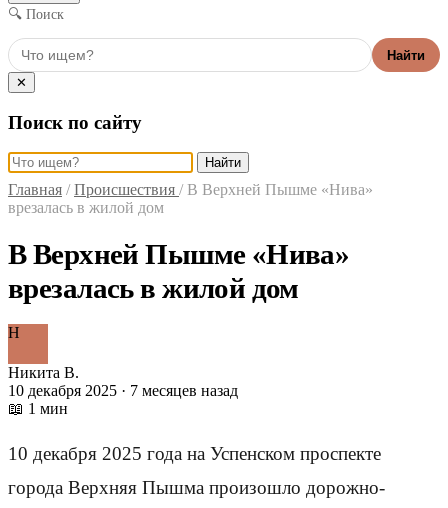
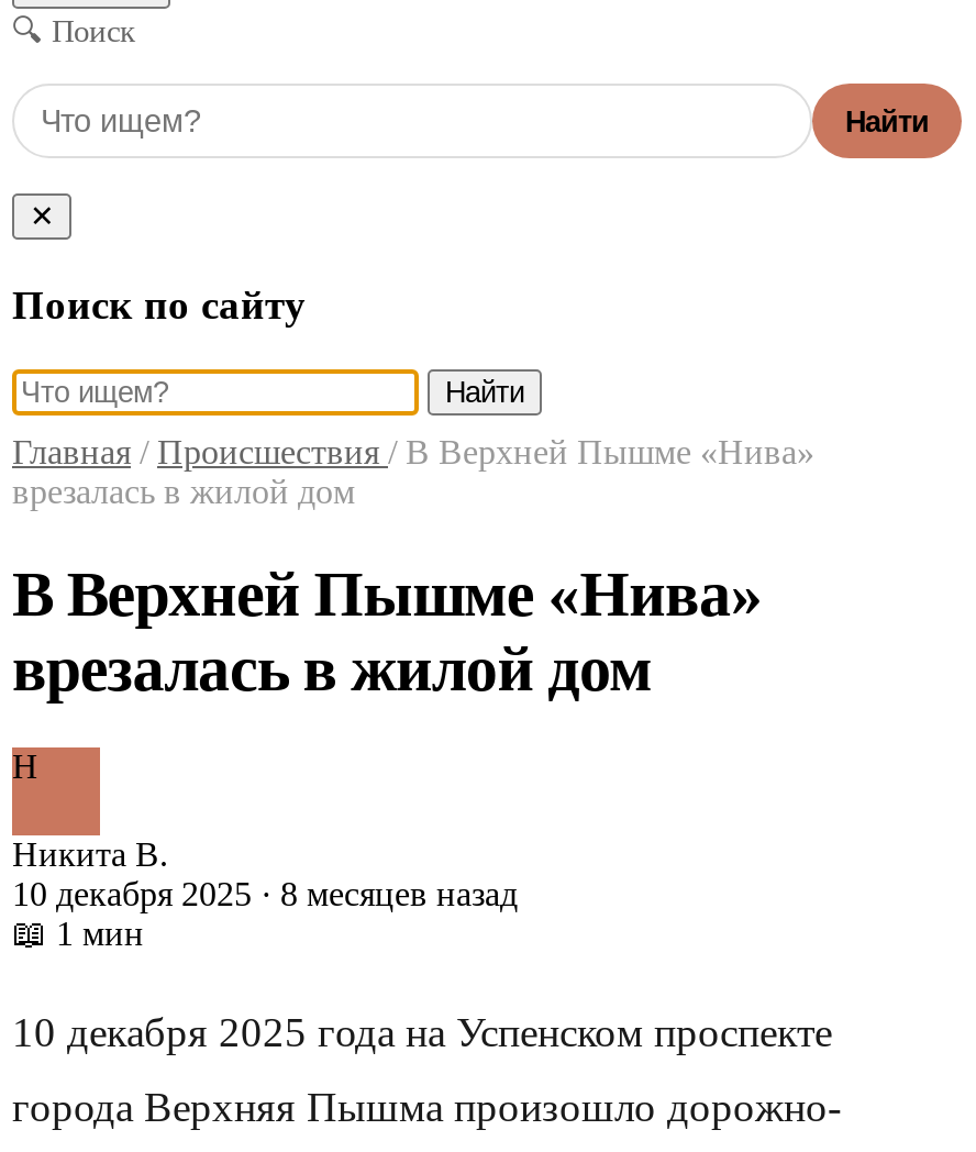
- 10 декабря 2025 · 7 месяцев назад
+ 10 декабря 2025 · 8 месяцев назад
